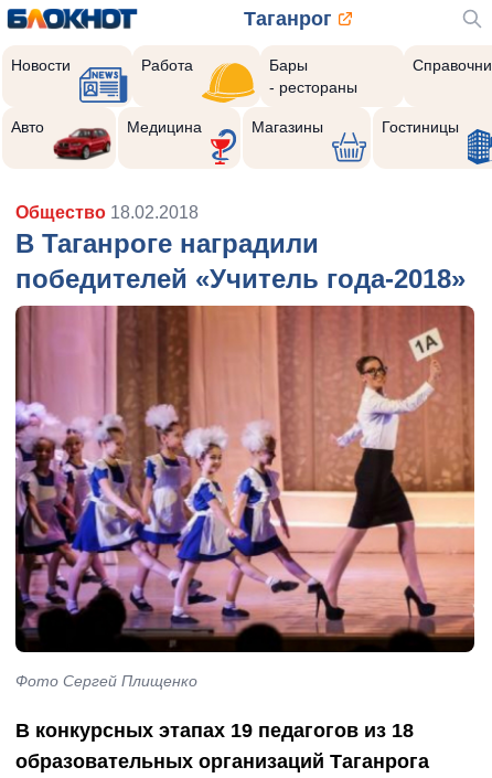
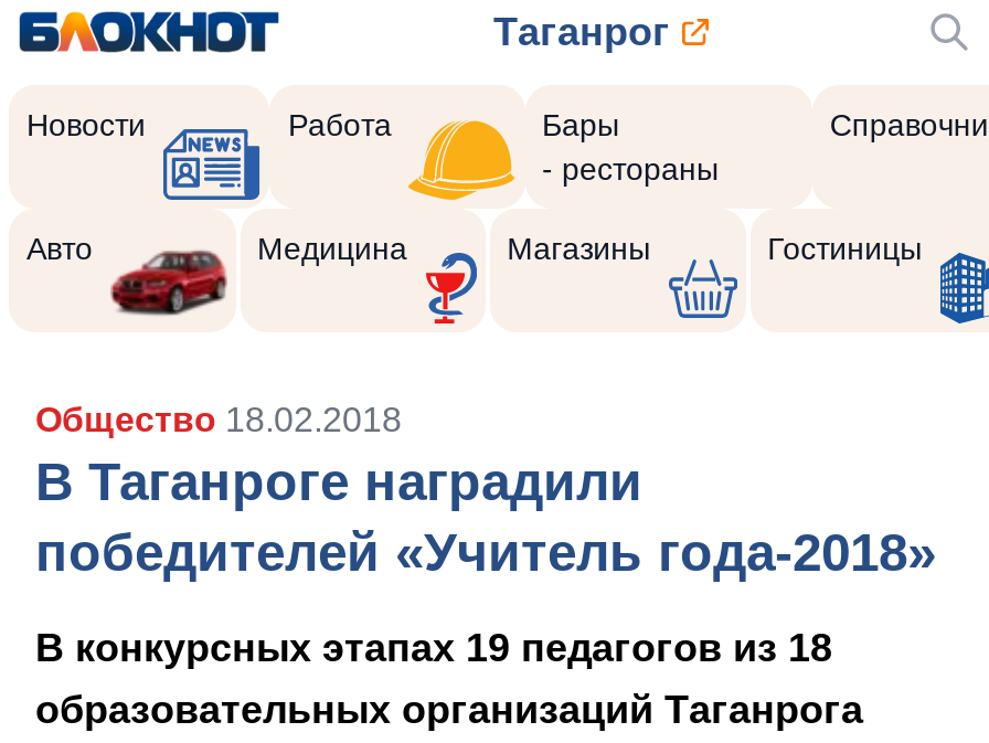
- [image]
- Фото Сергей Плищенко
